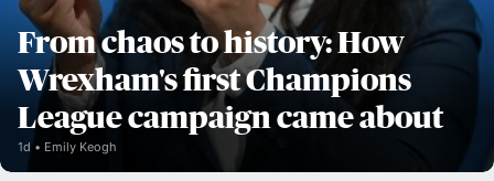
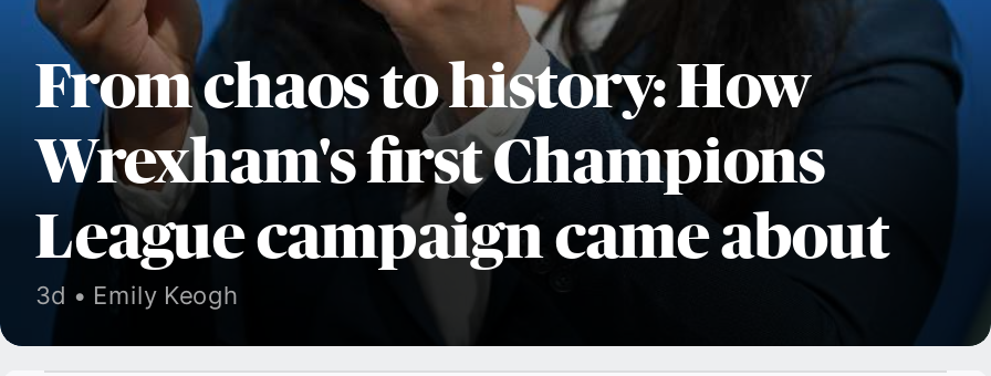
- 1d Emily Keogh
+ 3d Emily Keogh
